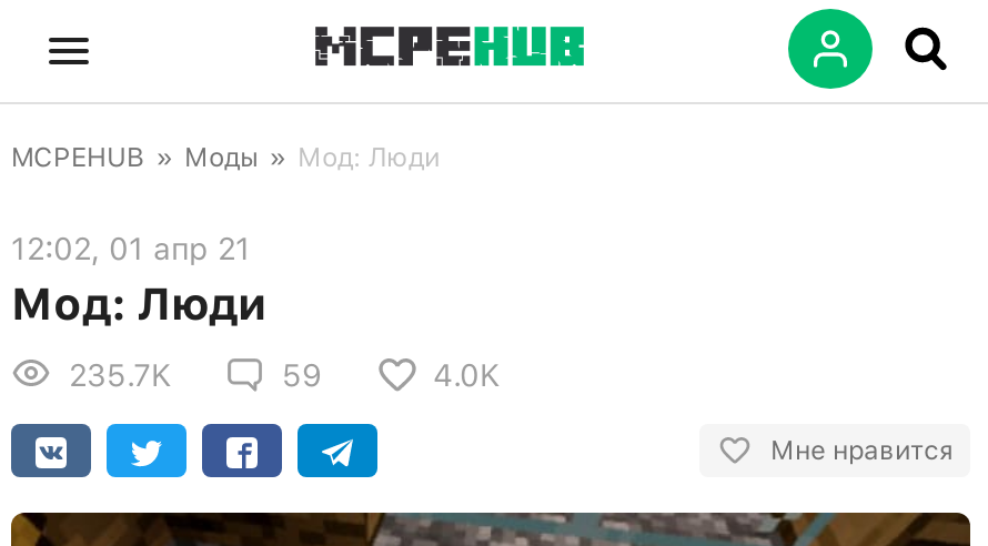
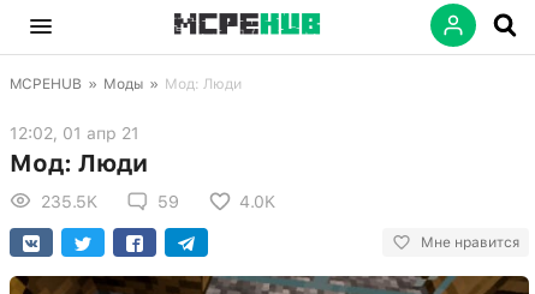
- 235.7K
+ 235.5K
